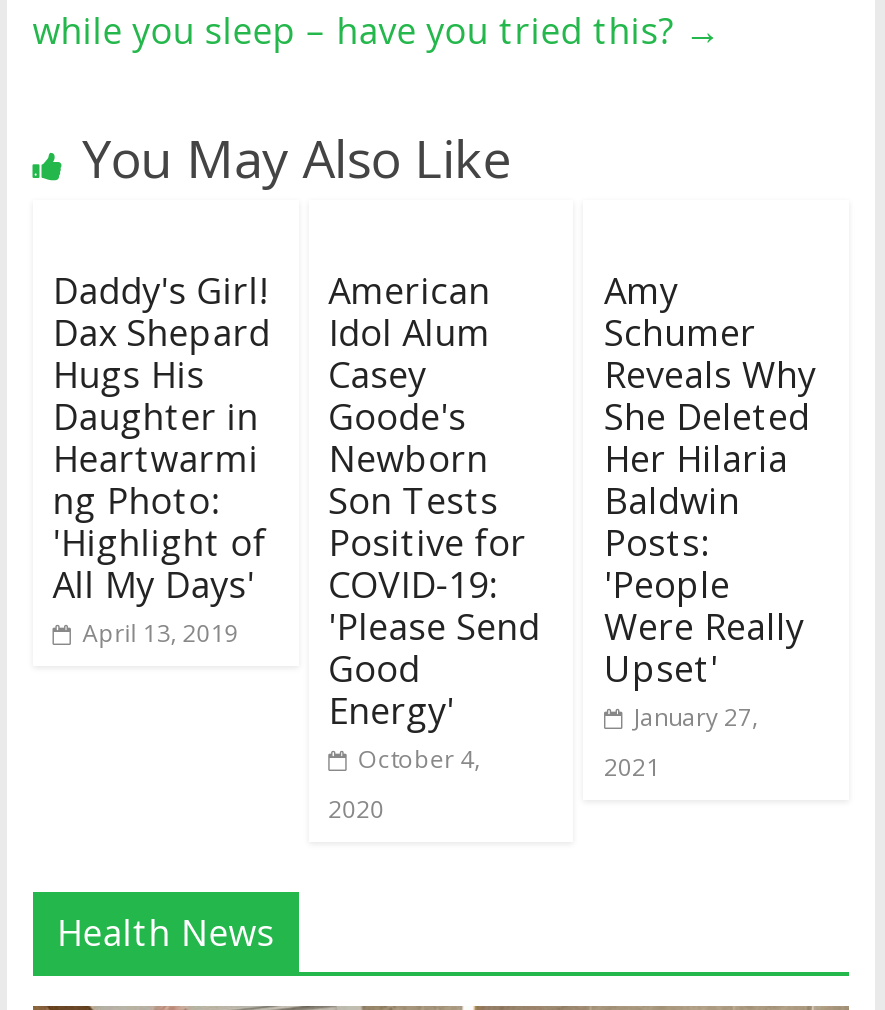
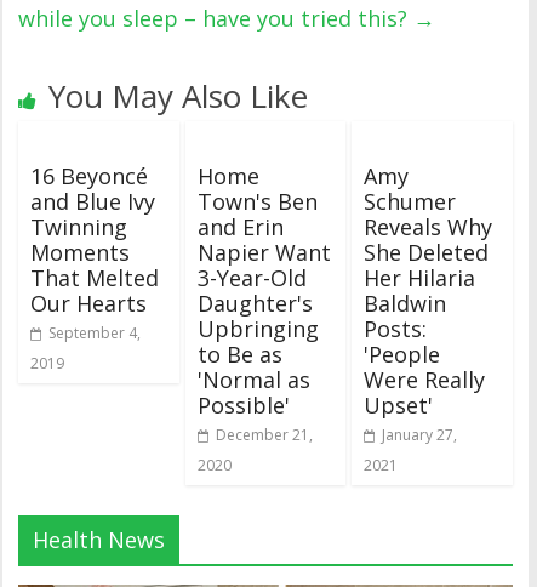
- Daddy's Girl!
- Dax Shepard
- Hugs His
- Daughter in
- Heartwarmi
- ng Photo:
- 'Highlight of
- All My Days'
- April 13, 2019
+ 16 Beyoncé
+ and Blue Ivy
+ Twinning
+ Moments
+ That Melted
+ Our Hearts
+ September 4,
+ 2019

- American
- Idol Alum
- Casey
- Goode's
- Newborn
- Son Tests
- Positive for
- COVID-19:
- 'Please Send
- Good
- Energy'
- October 4,
+ Home
+ Town's Ben
+ and Erin
+ Napier Want
+ 3-Year-Old
+ Daughter's
+ Upbringing
+ to Be as
+ 'Normal as
+ Possible'
+ December 21,
